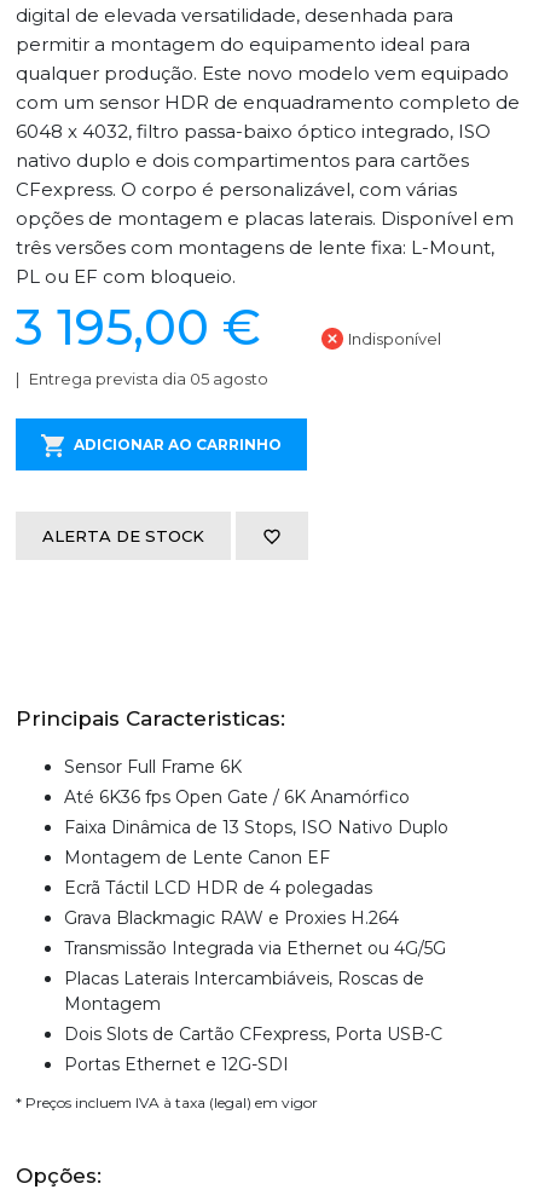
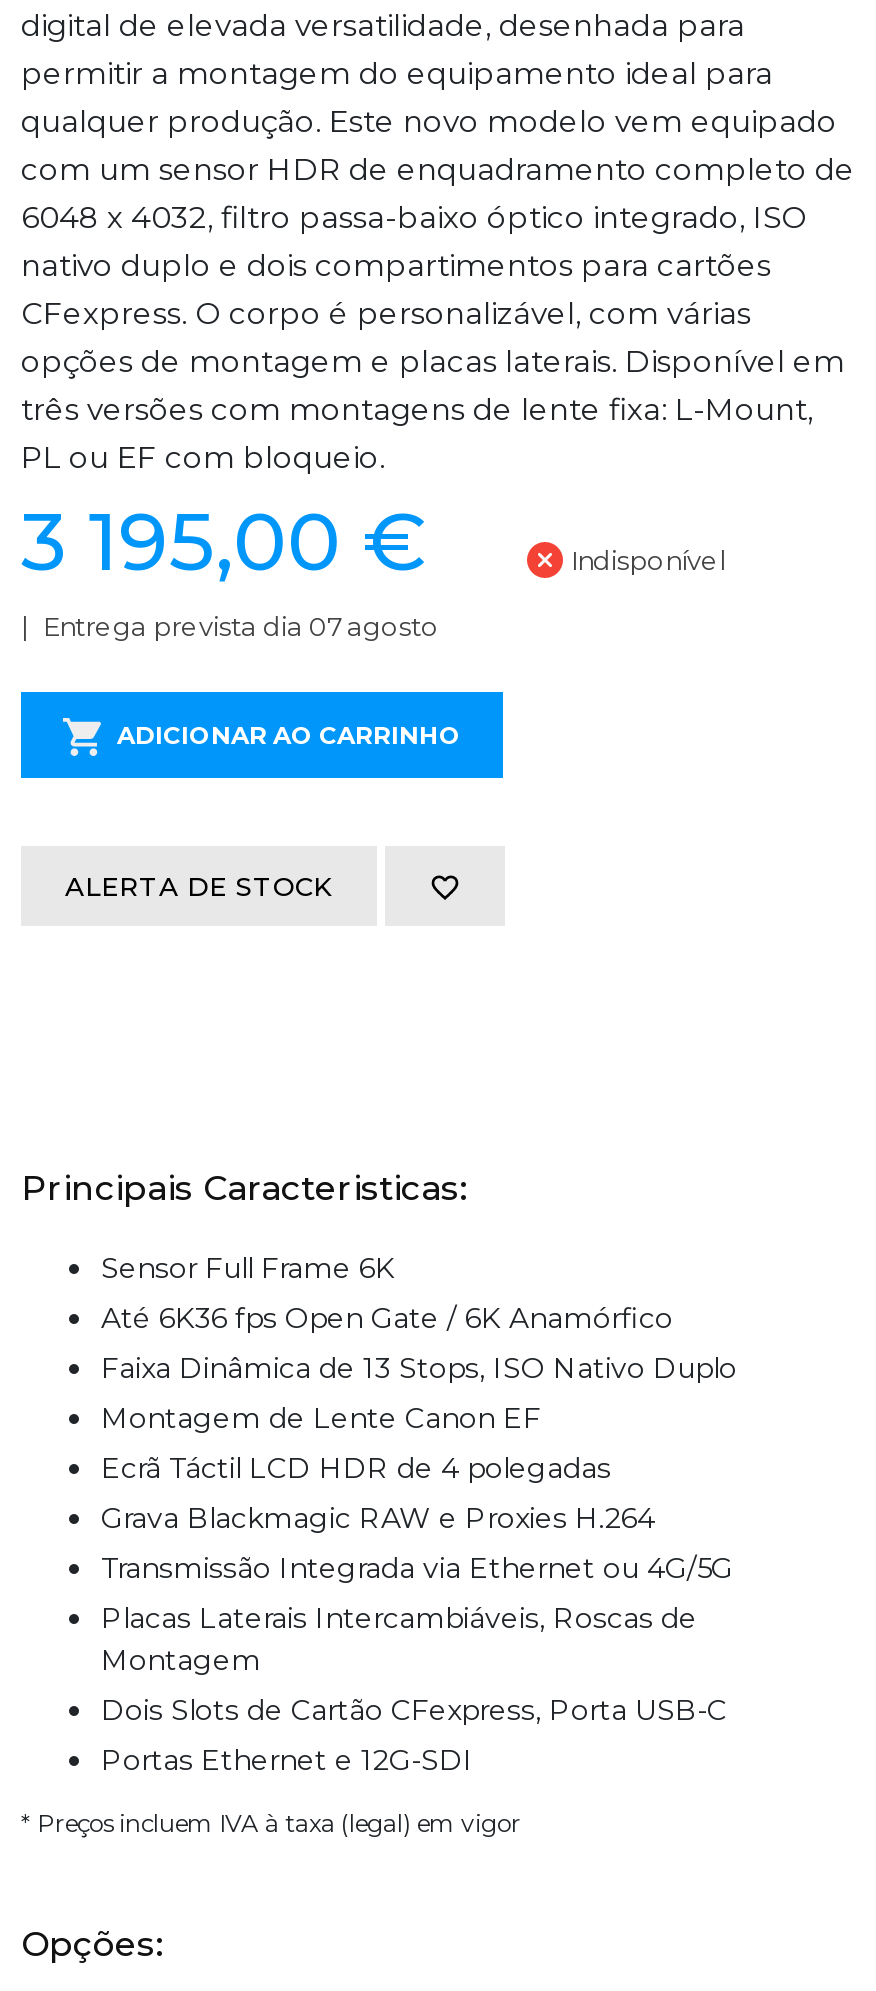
- Entrega prevista dia 05 agosto
+ Entrega prevista dia 07 agosto
